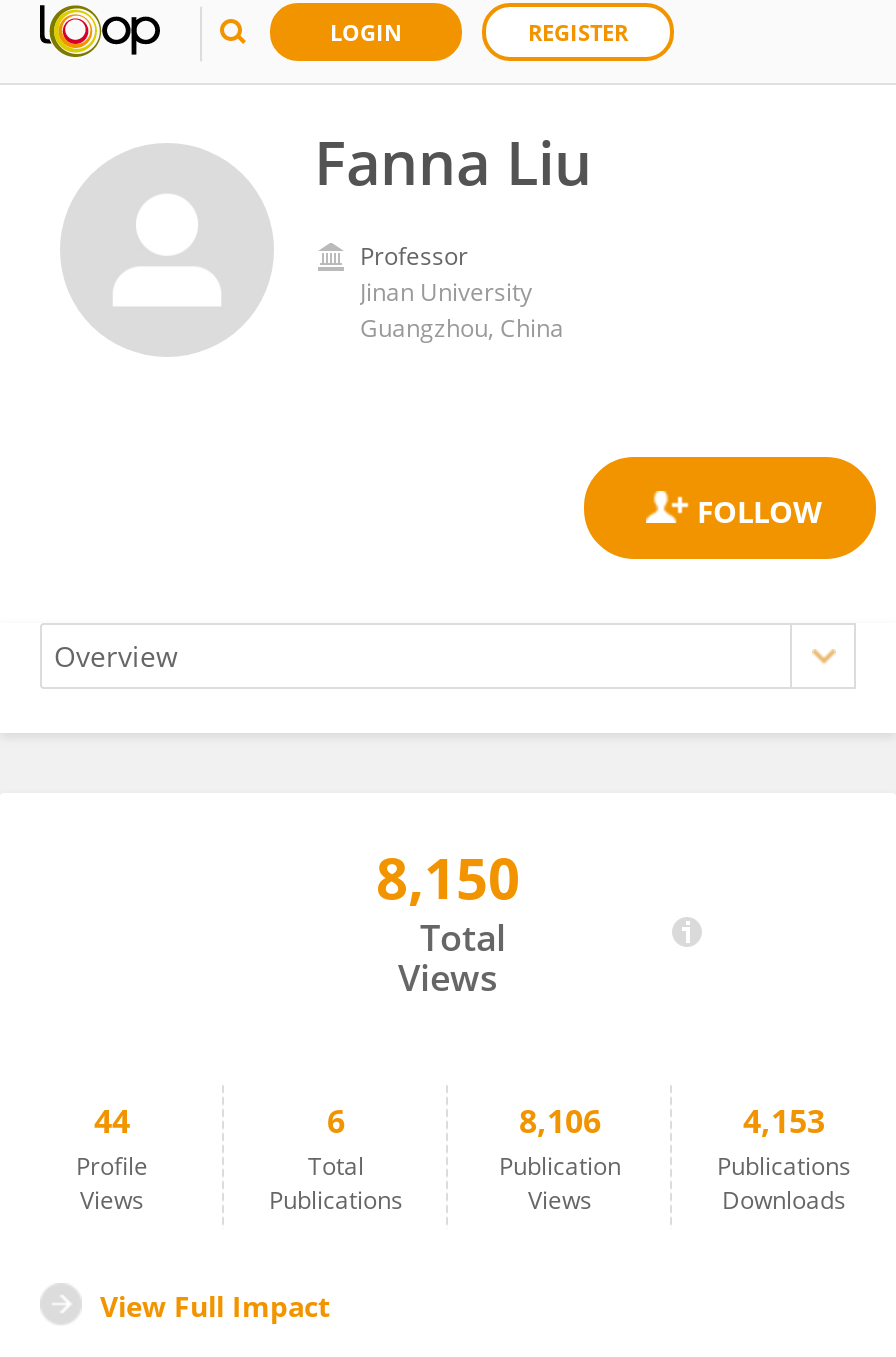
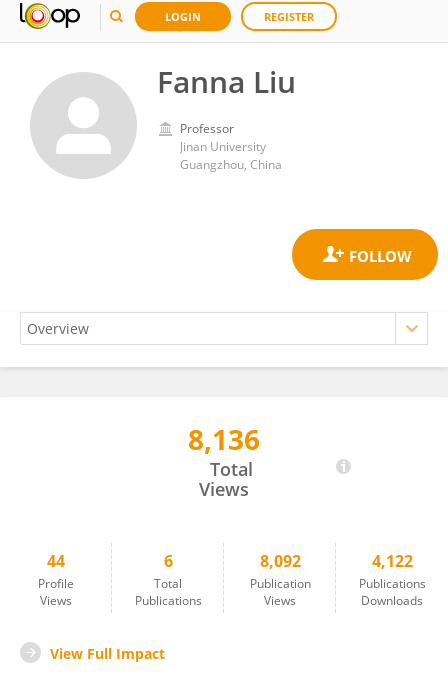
- 8,150
+ 8,136

- 8,106
+ 8,092

- 4,153
+ 4,122
